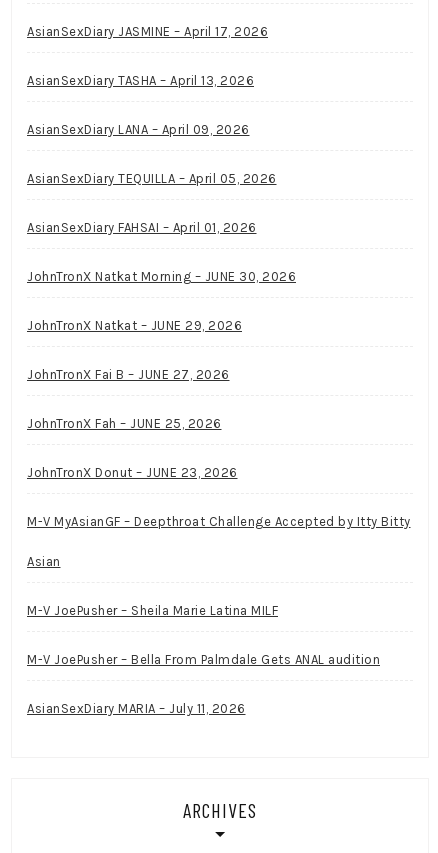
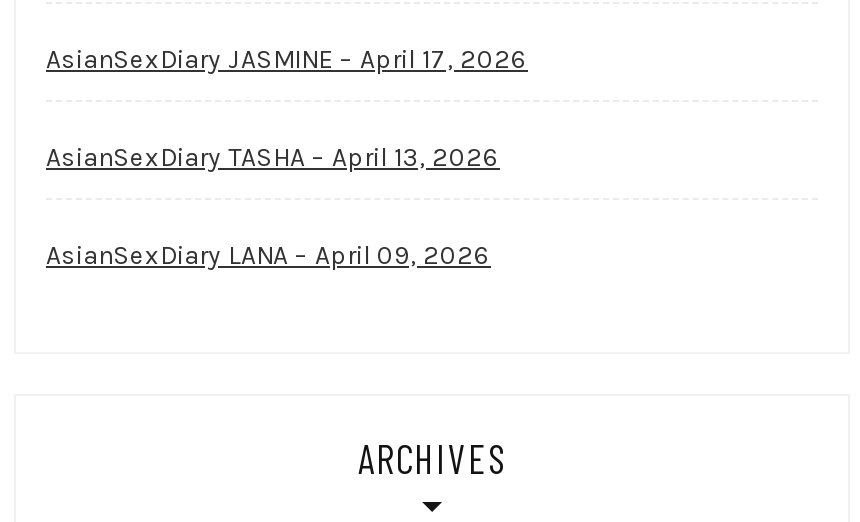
- AsianSexDiary TEQUILLA – April 05, 2026
- AsianSexDiary FAHSAI – April 01, 2026
- JohnTronX Natkat Morning – JUNE 30, 2026
- JohnTronX Natkat – JUNE 29, 2026
- JohnTronX Fai B – JUNE 27, 2026
- JohnTronX Fah – JUNE 25, 2026
- JohnTronX Donut – JUNE 23, 2026
- M-V MyAsianGF – Deepthroat Challenge Accepted by Itty Bitty
- Asian
- M-V JoePusher – Sheila Marie Latina MILF
- M-V JoePusher – Bella From Palmdale Gets ANAL audition
- AsianSexDiary MARIA – July 11, 2026
